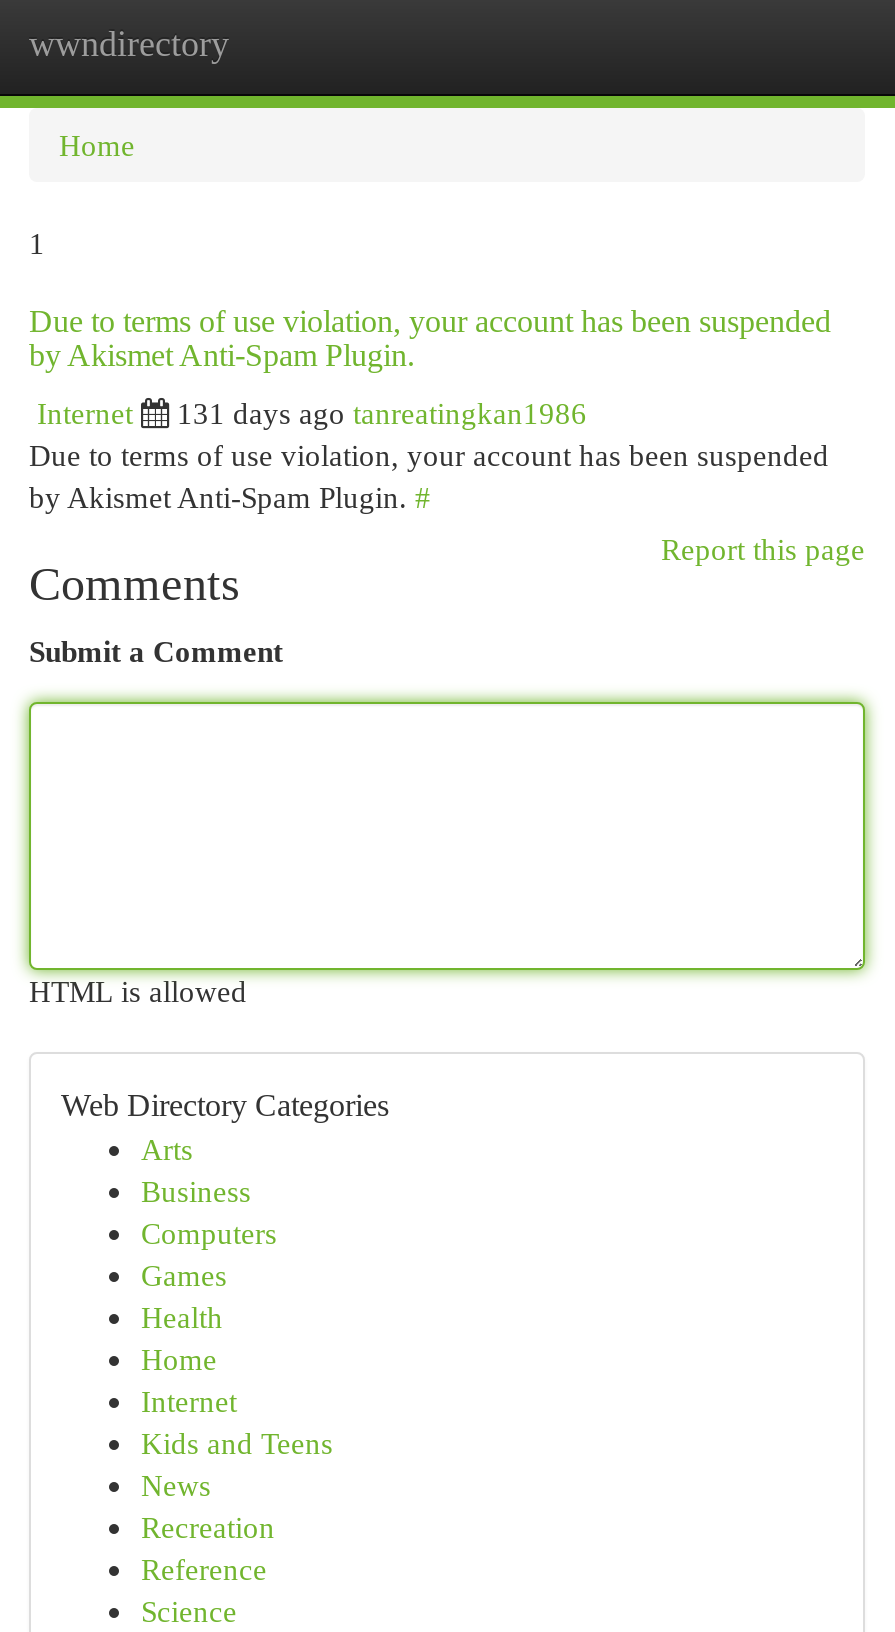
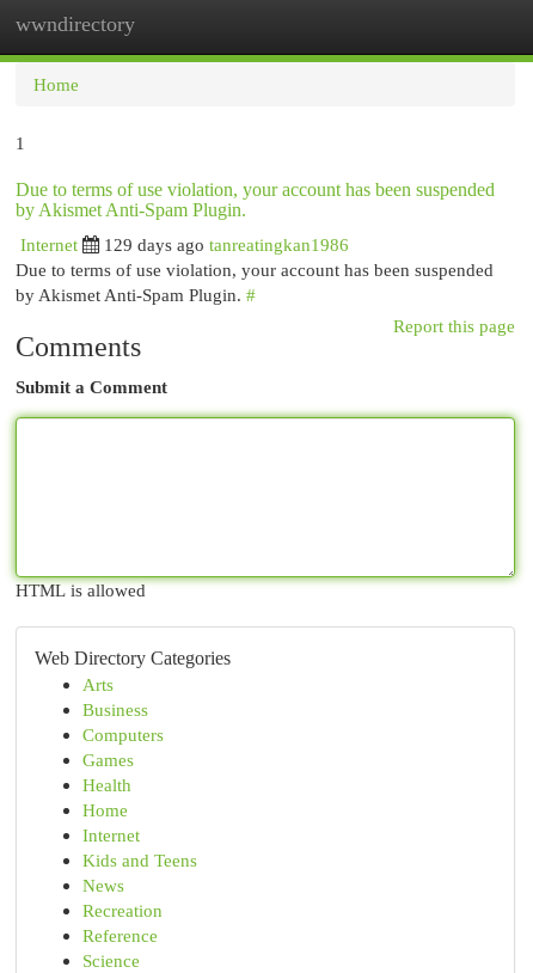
- 131 days ago tanreatingkan1986
+ 129 days ago tanreatingkan1986
